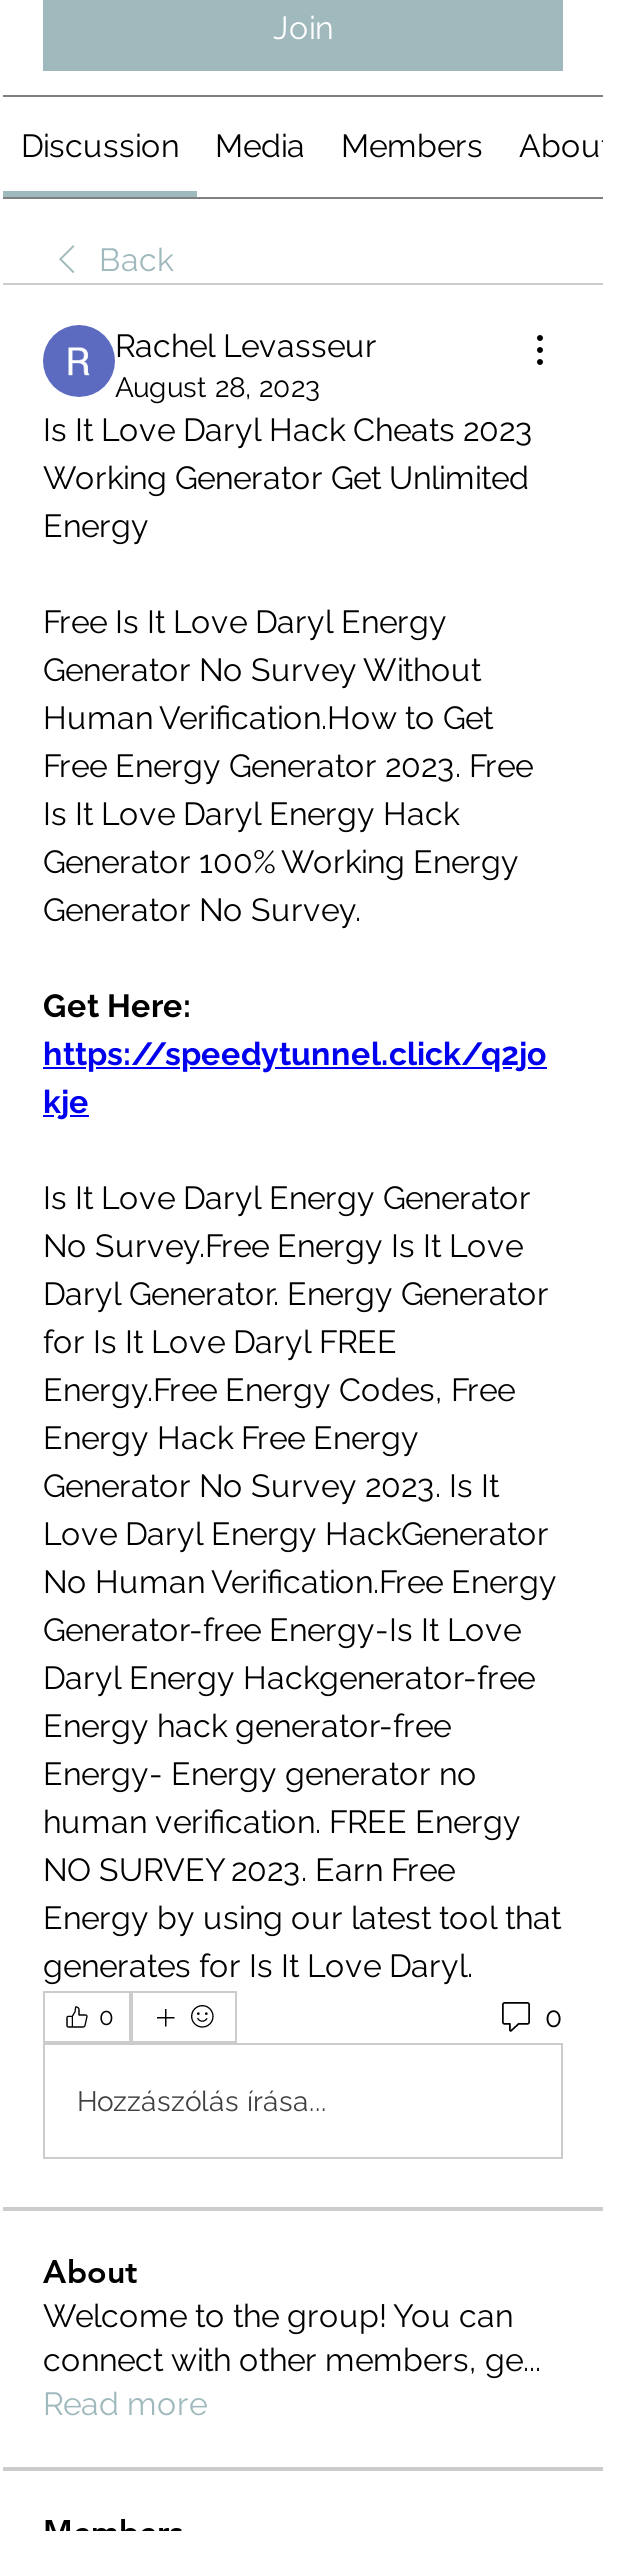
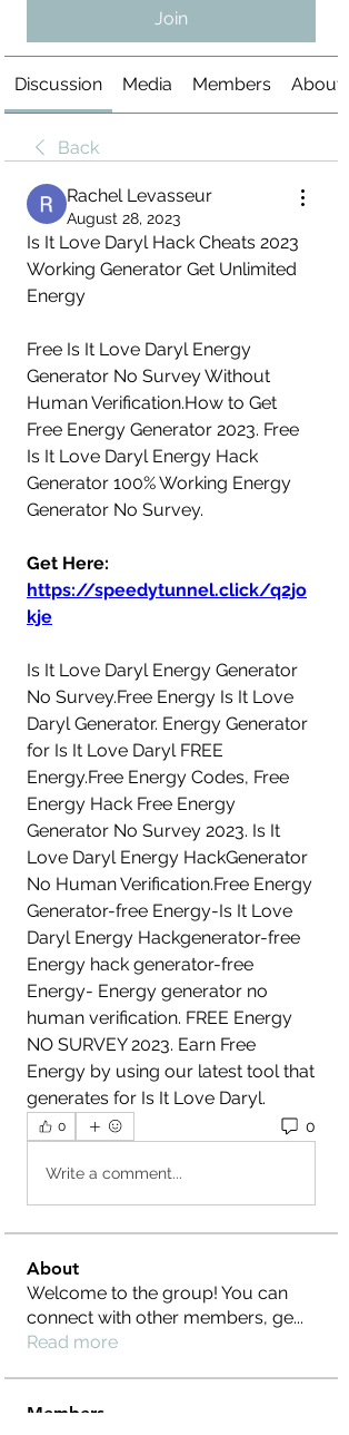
- Hozzászólás írása...
+ Write a comment...
